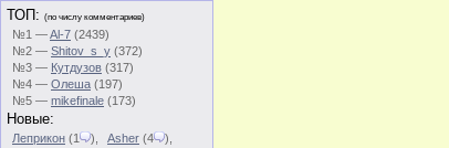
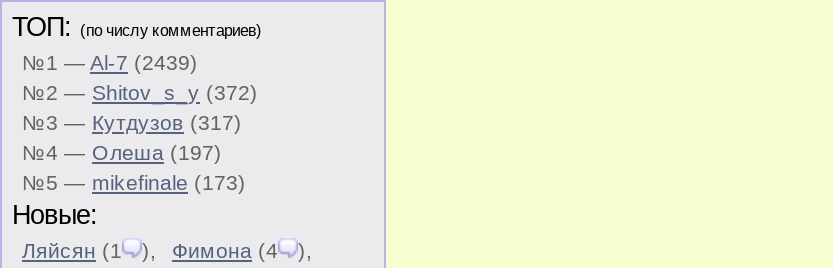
- Леприкон (1
- ), Asher (4
+ Ляйсян (1
+ ), Фимона (4
